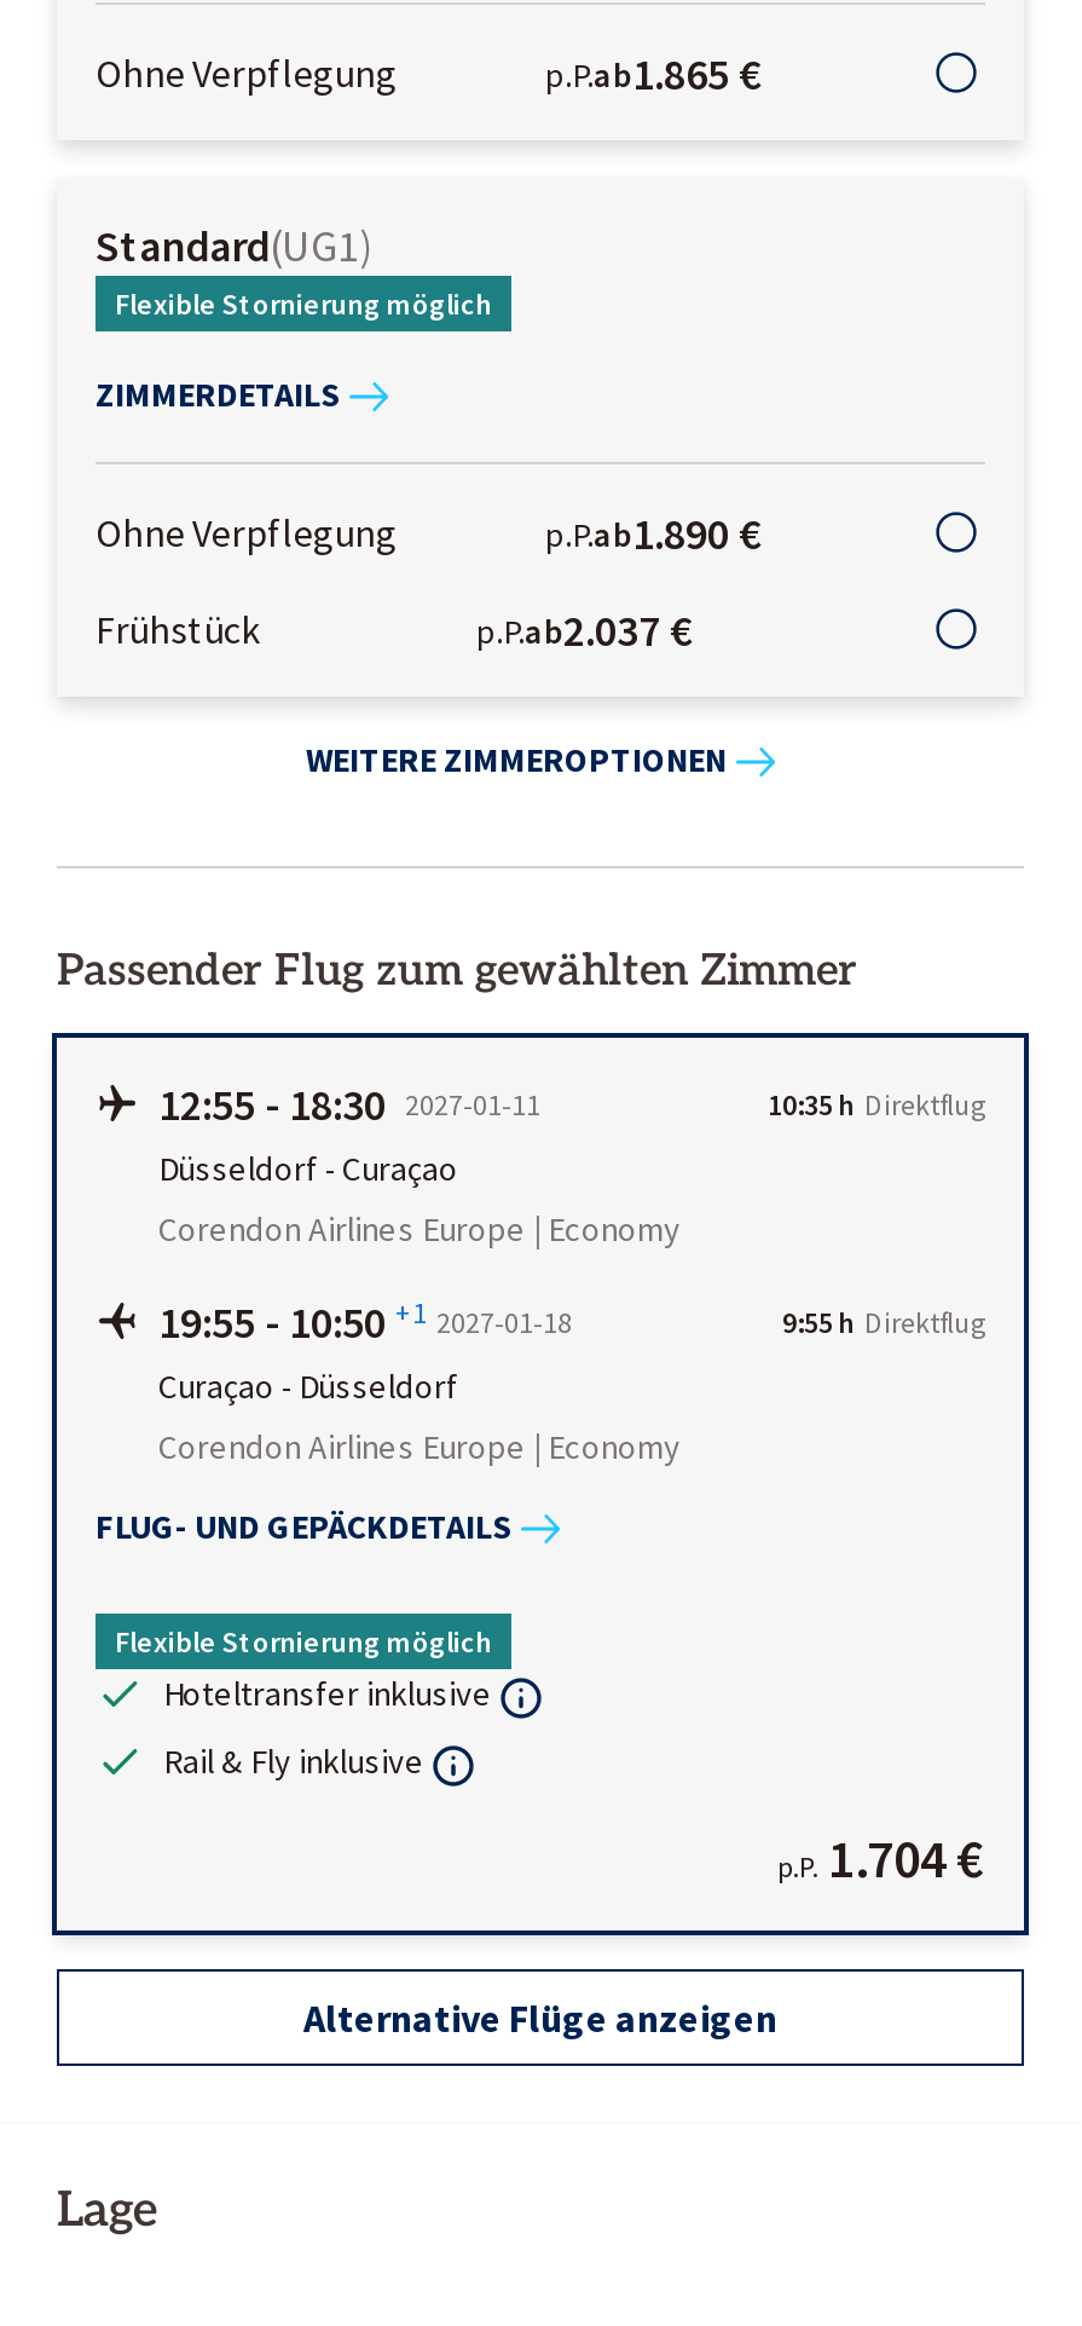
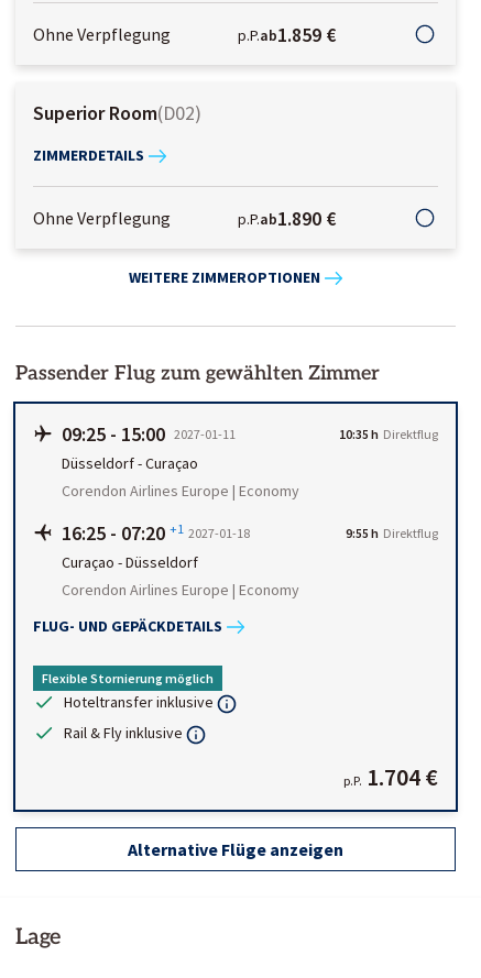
- p.P.ab1.865 €
+ p.P.ab1.859 €

- Standard(UG1)
- Flexible Stornierung möglich
+ Superior Room(D02)

- Frühstück
- p.P.ab2.037 €

- 12:55 - 18:30 2027-01-11
+ 09:25 - 15:00 2027-01-11

- 19:55 - 10:50 +1 2027-01-18
+ 16:25 - 07:20 +1 2027-01-18
